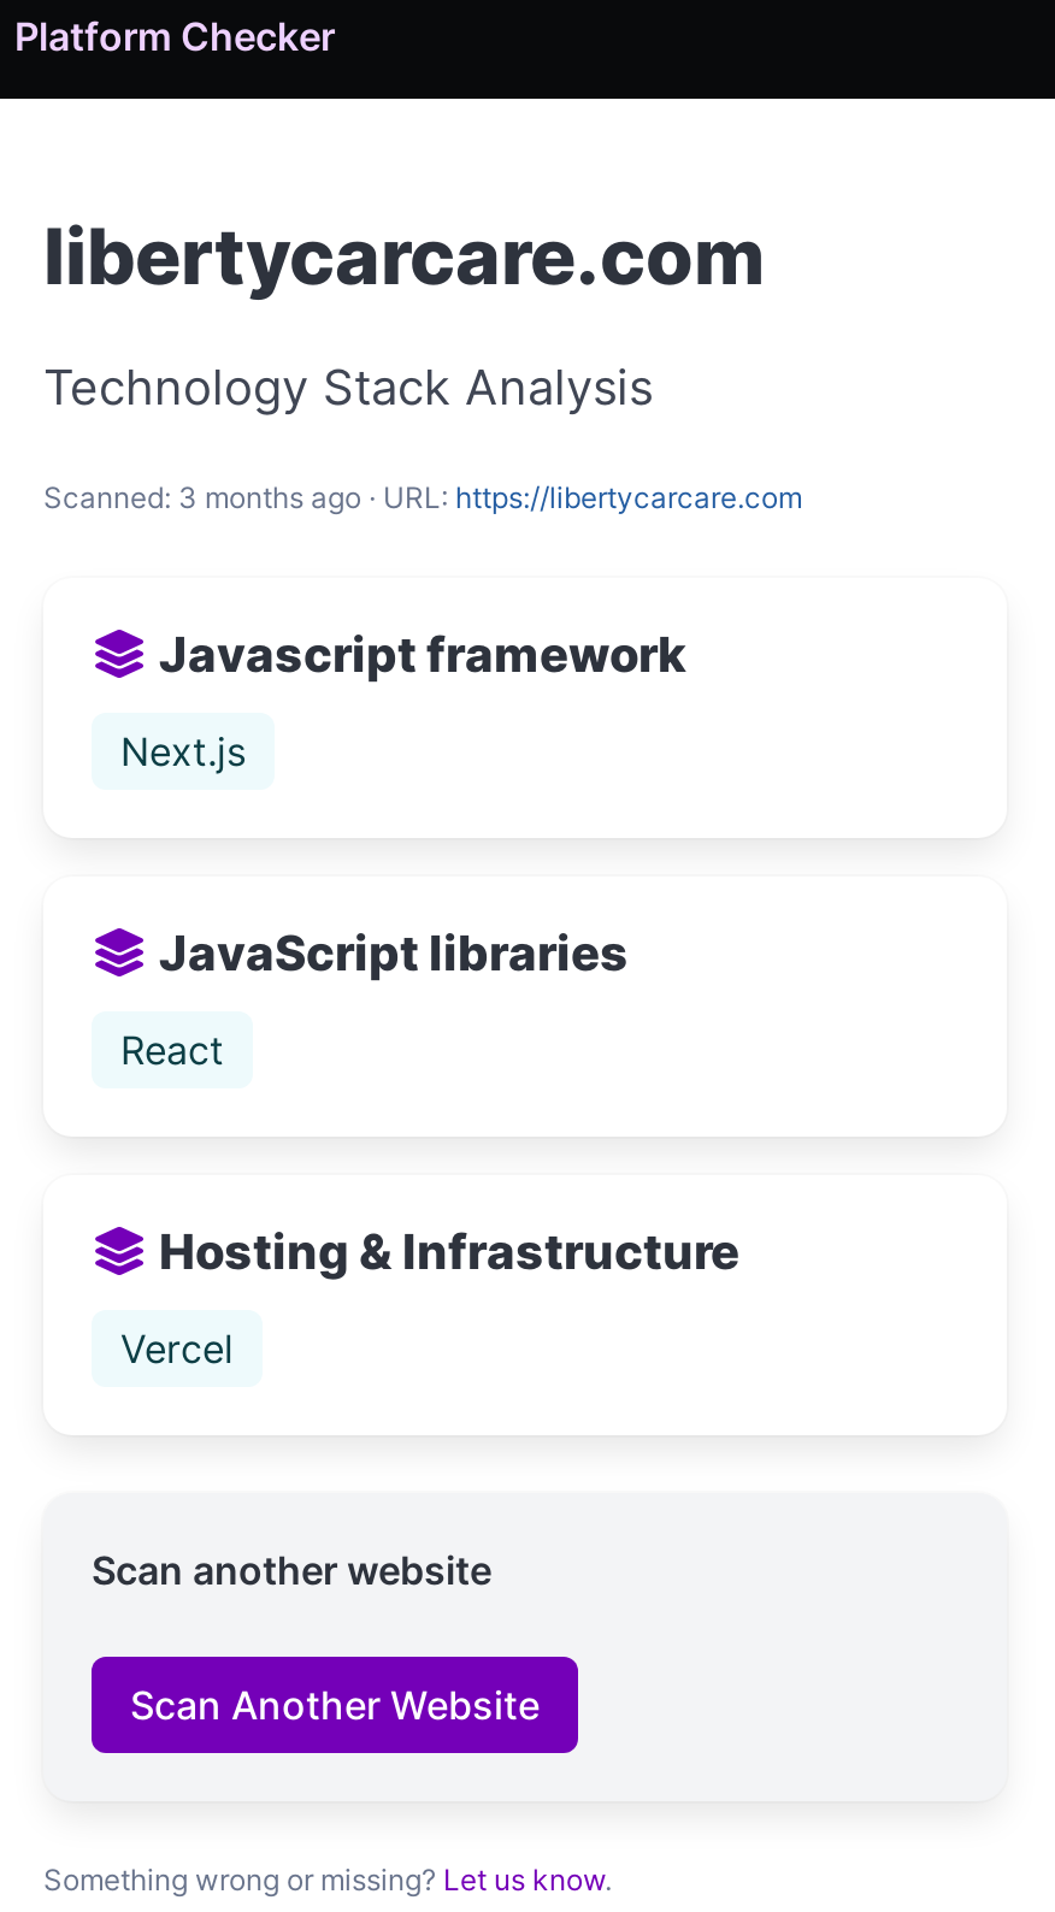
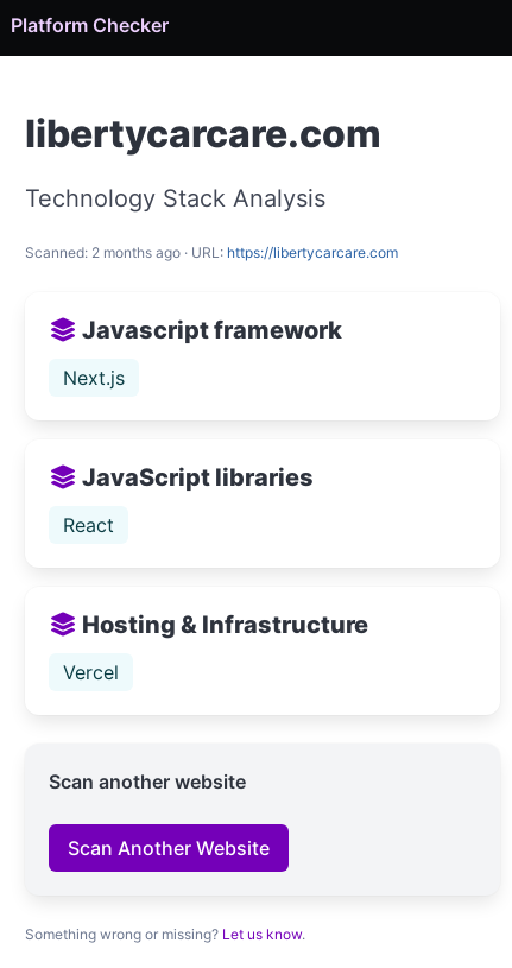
- Scanned: 3 months ago · URL: https://libertycarcare.com
+ Scanned: 2 months ago · URL: https://libertycarcare.com
